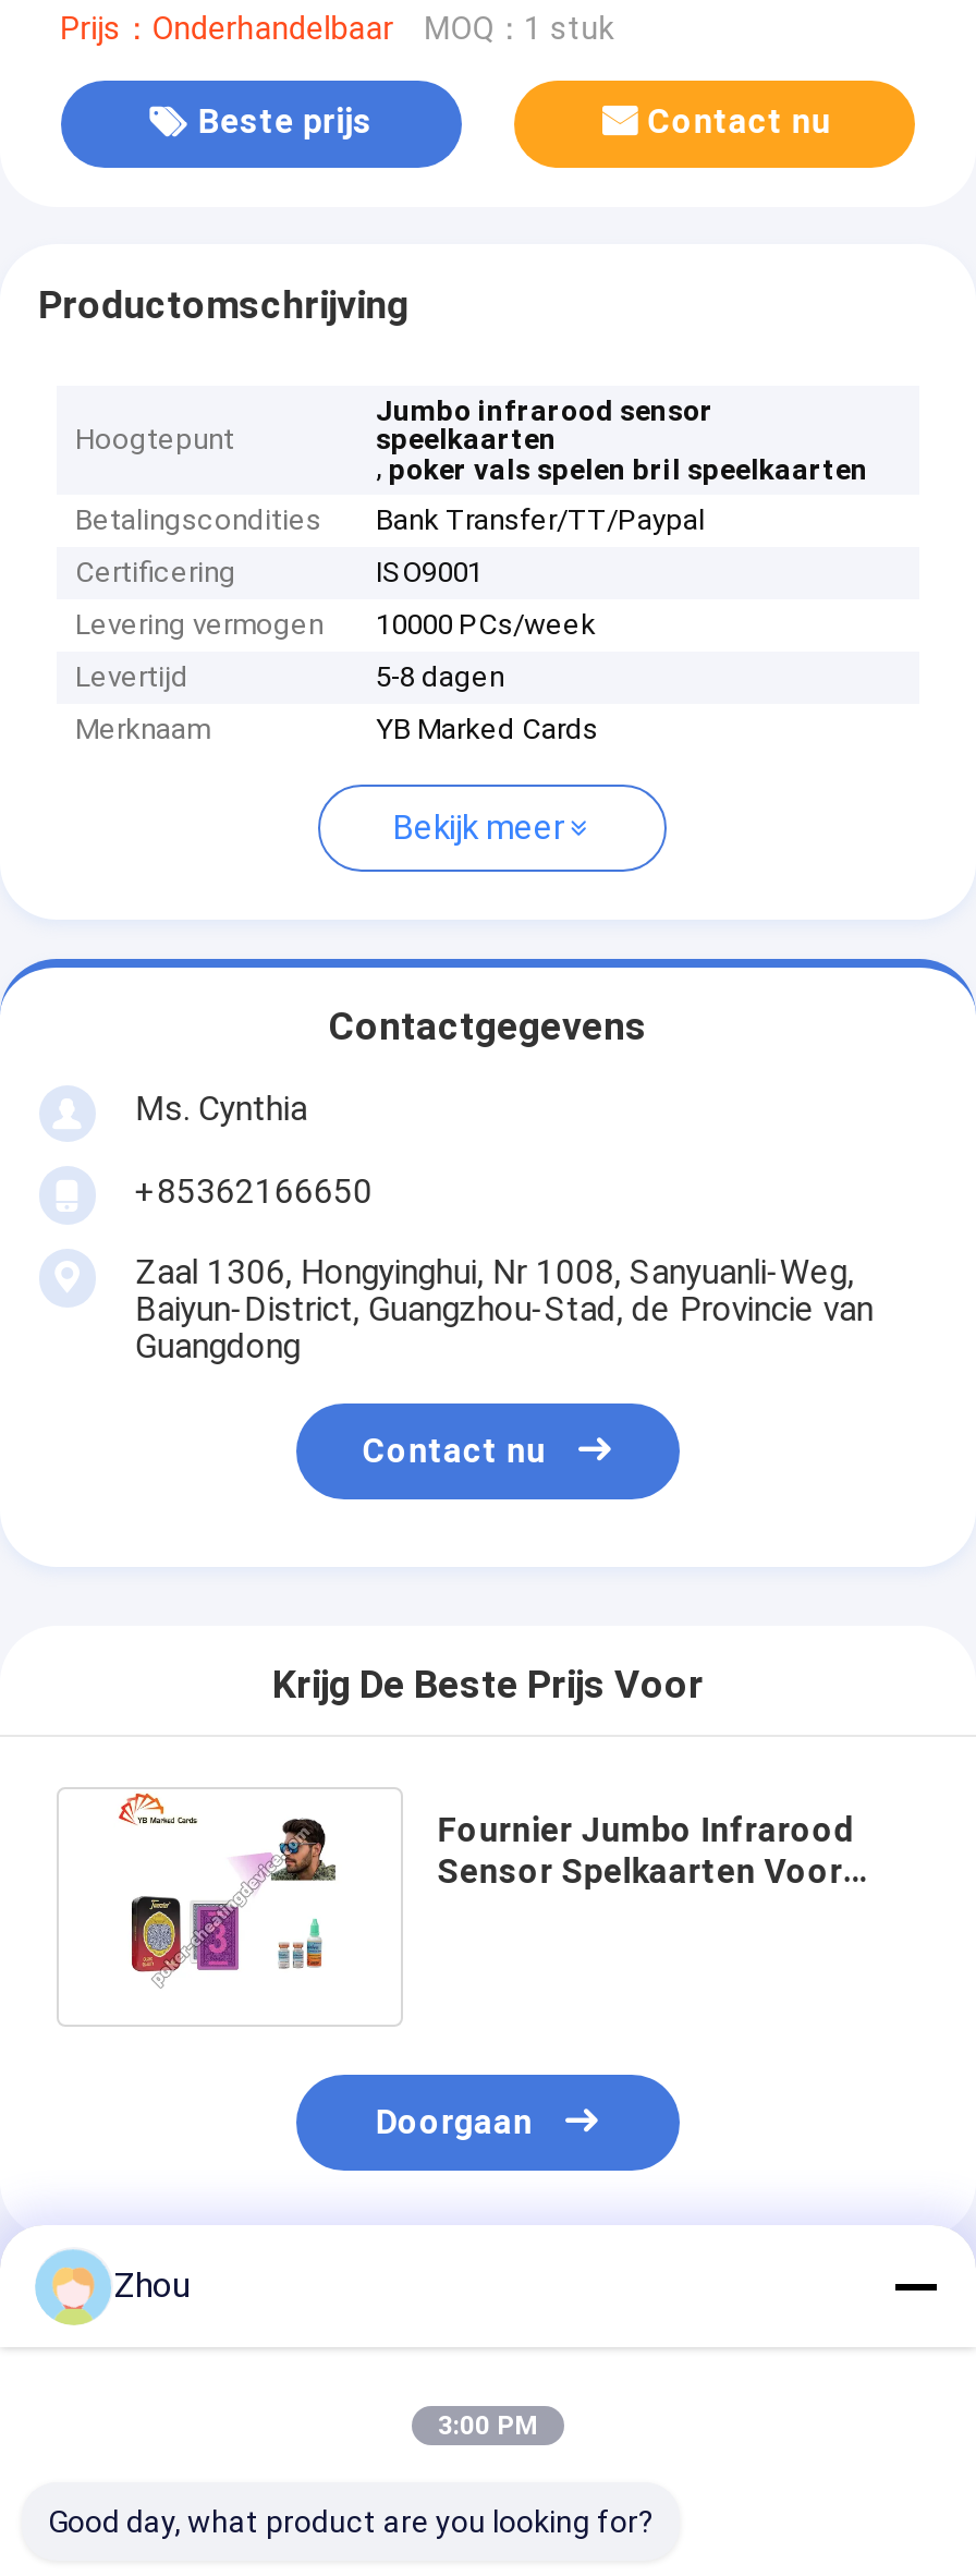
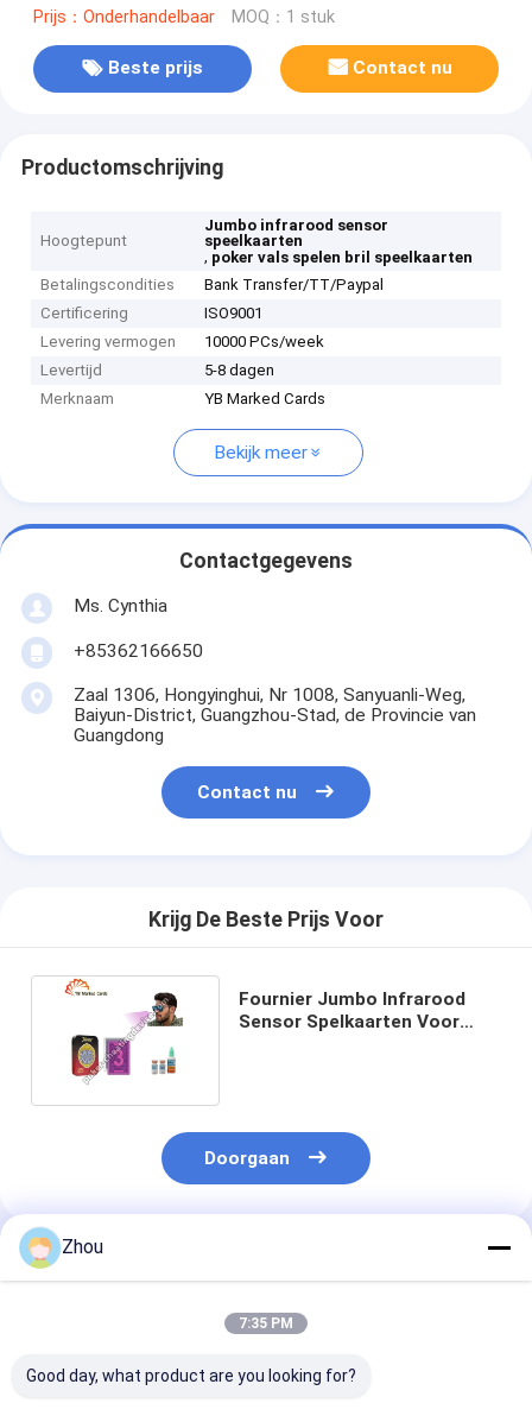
- 3:00 PM
+ 7:35 PM
